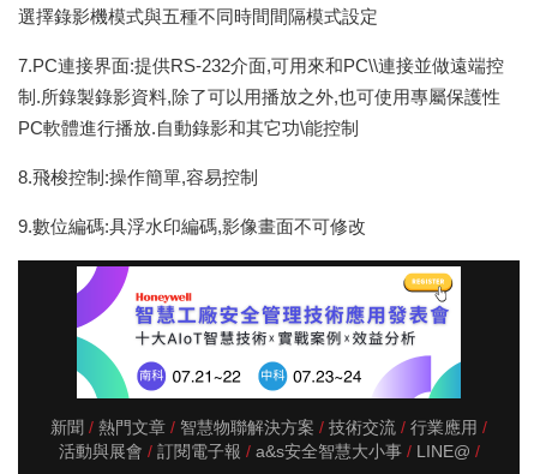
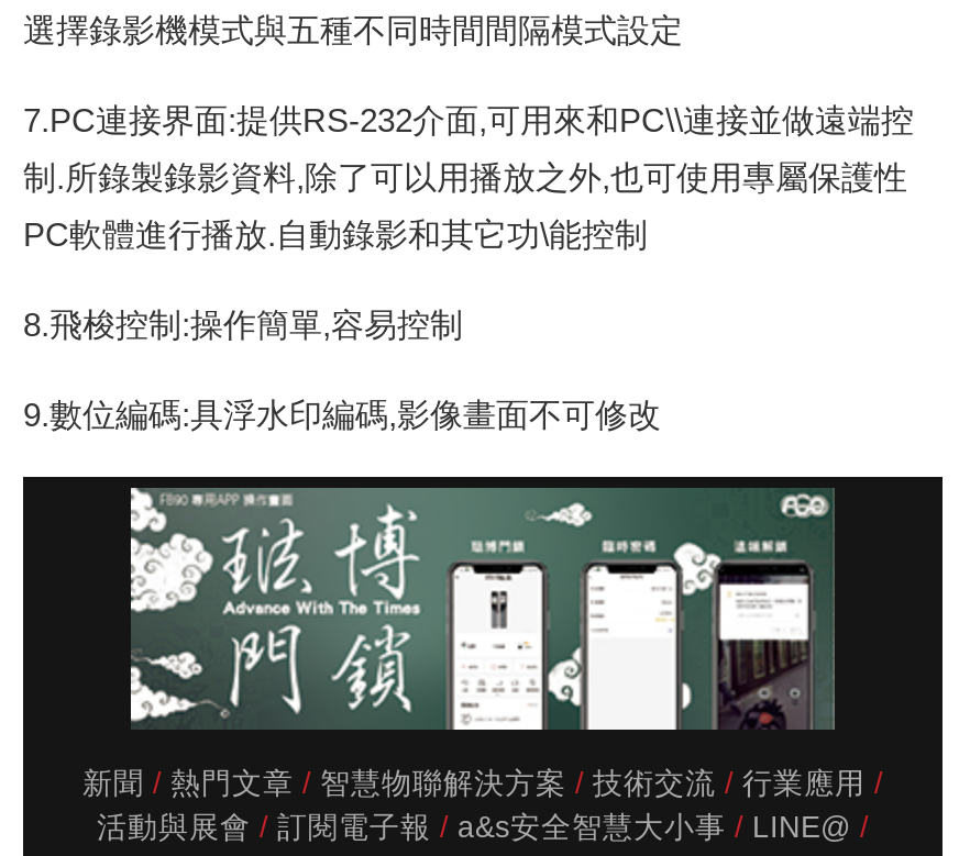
- [image]
+ [image]
